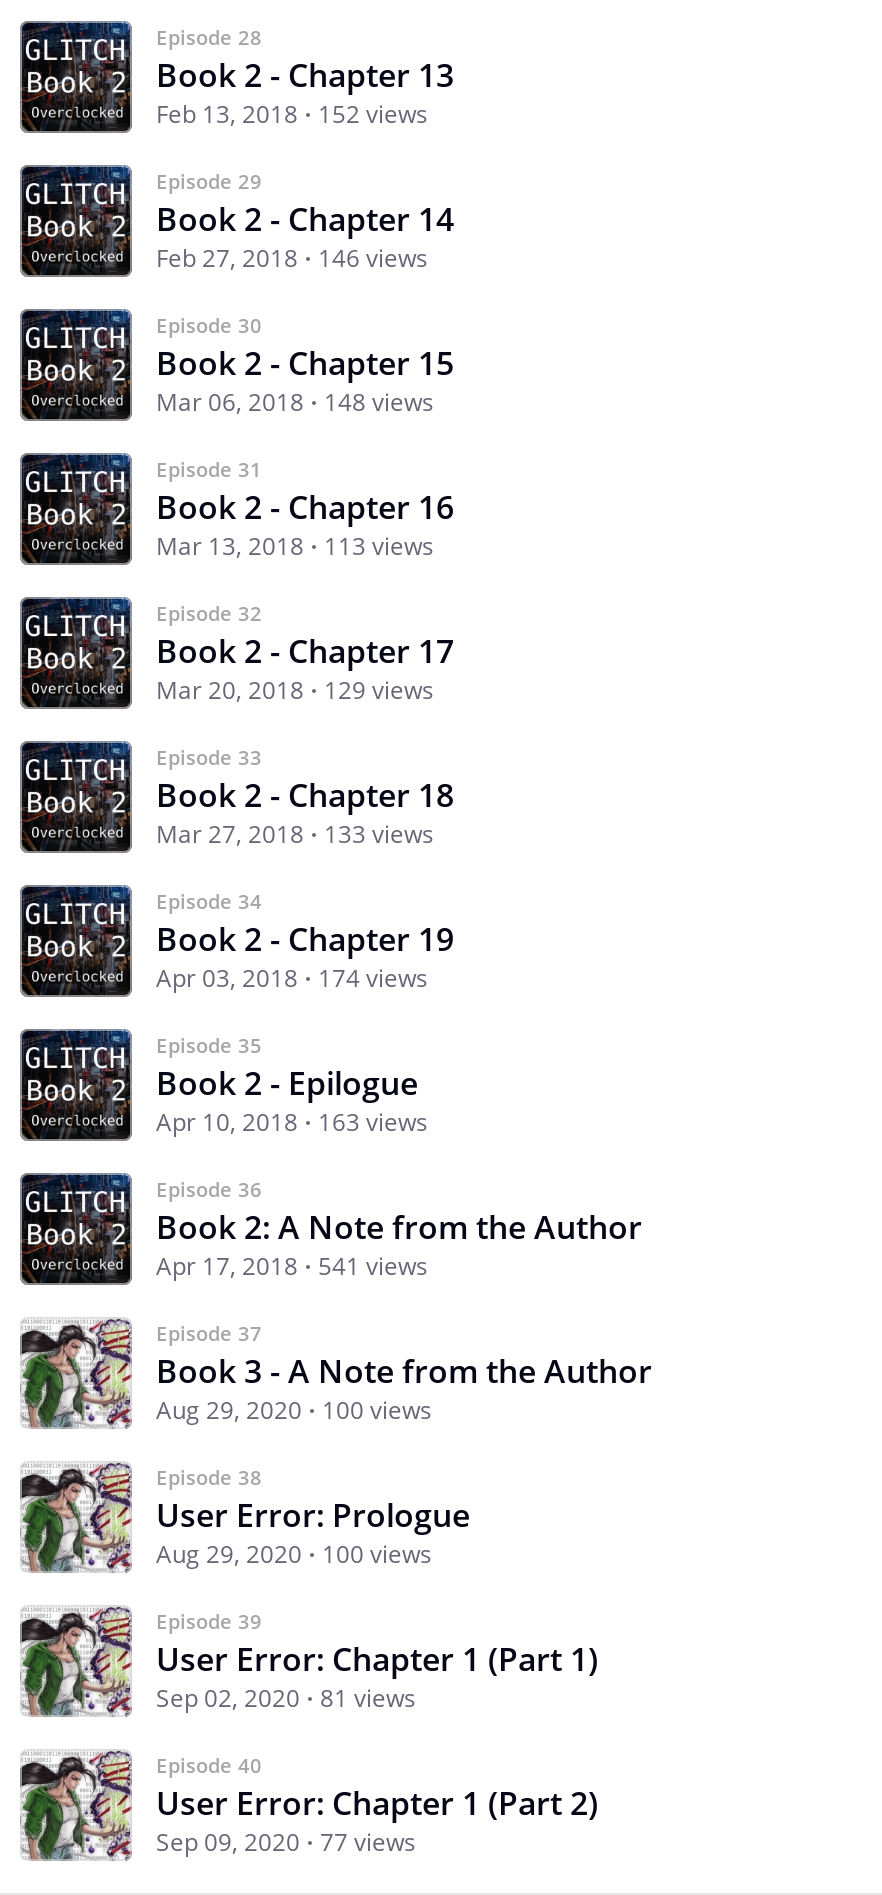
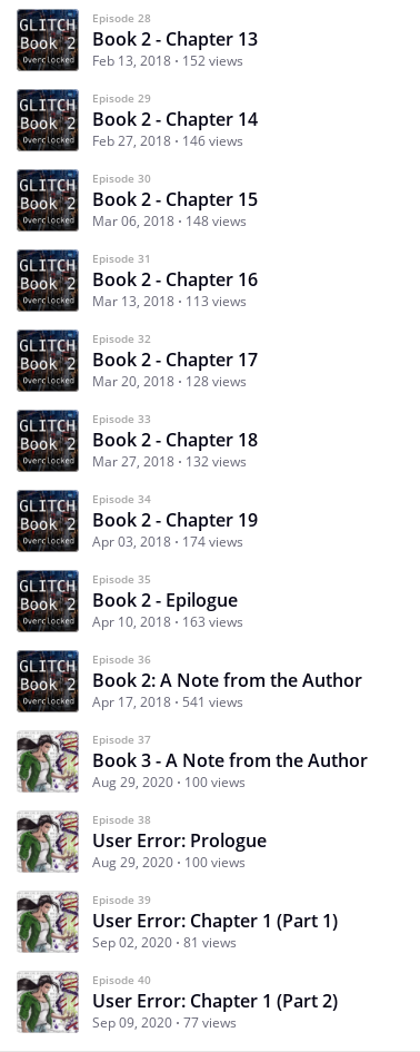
- Mar 20, 2018 129 views
+ Mar 20, 2018 128 views

- Mar 27, 2018 133 views
+ Mar 27, 2018 132 views
